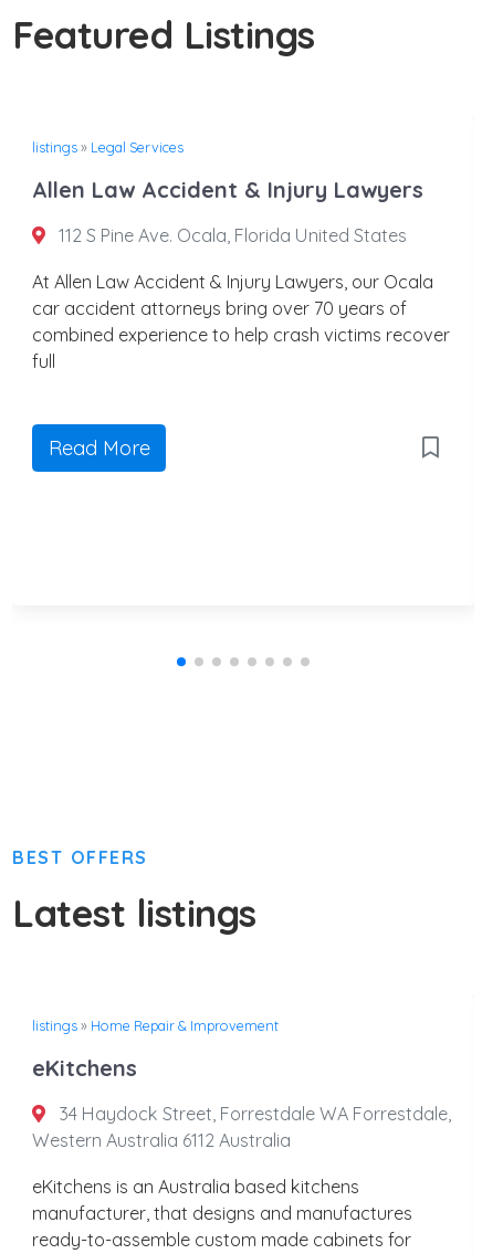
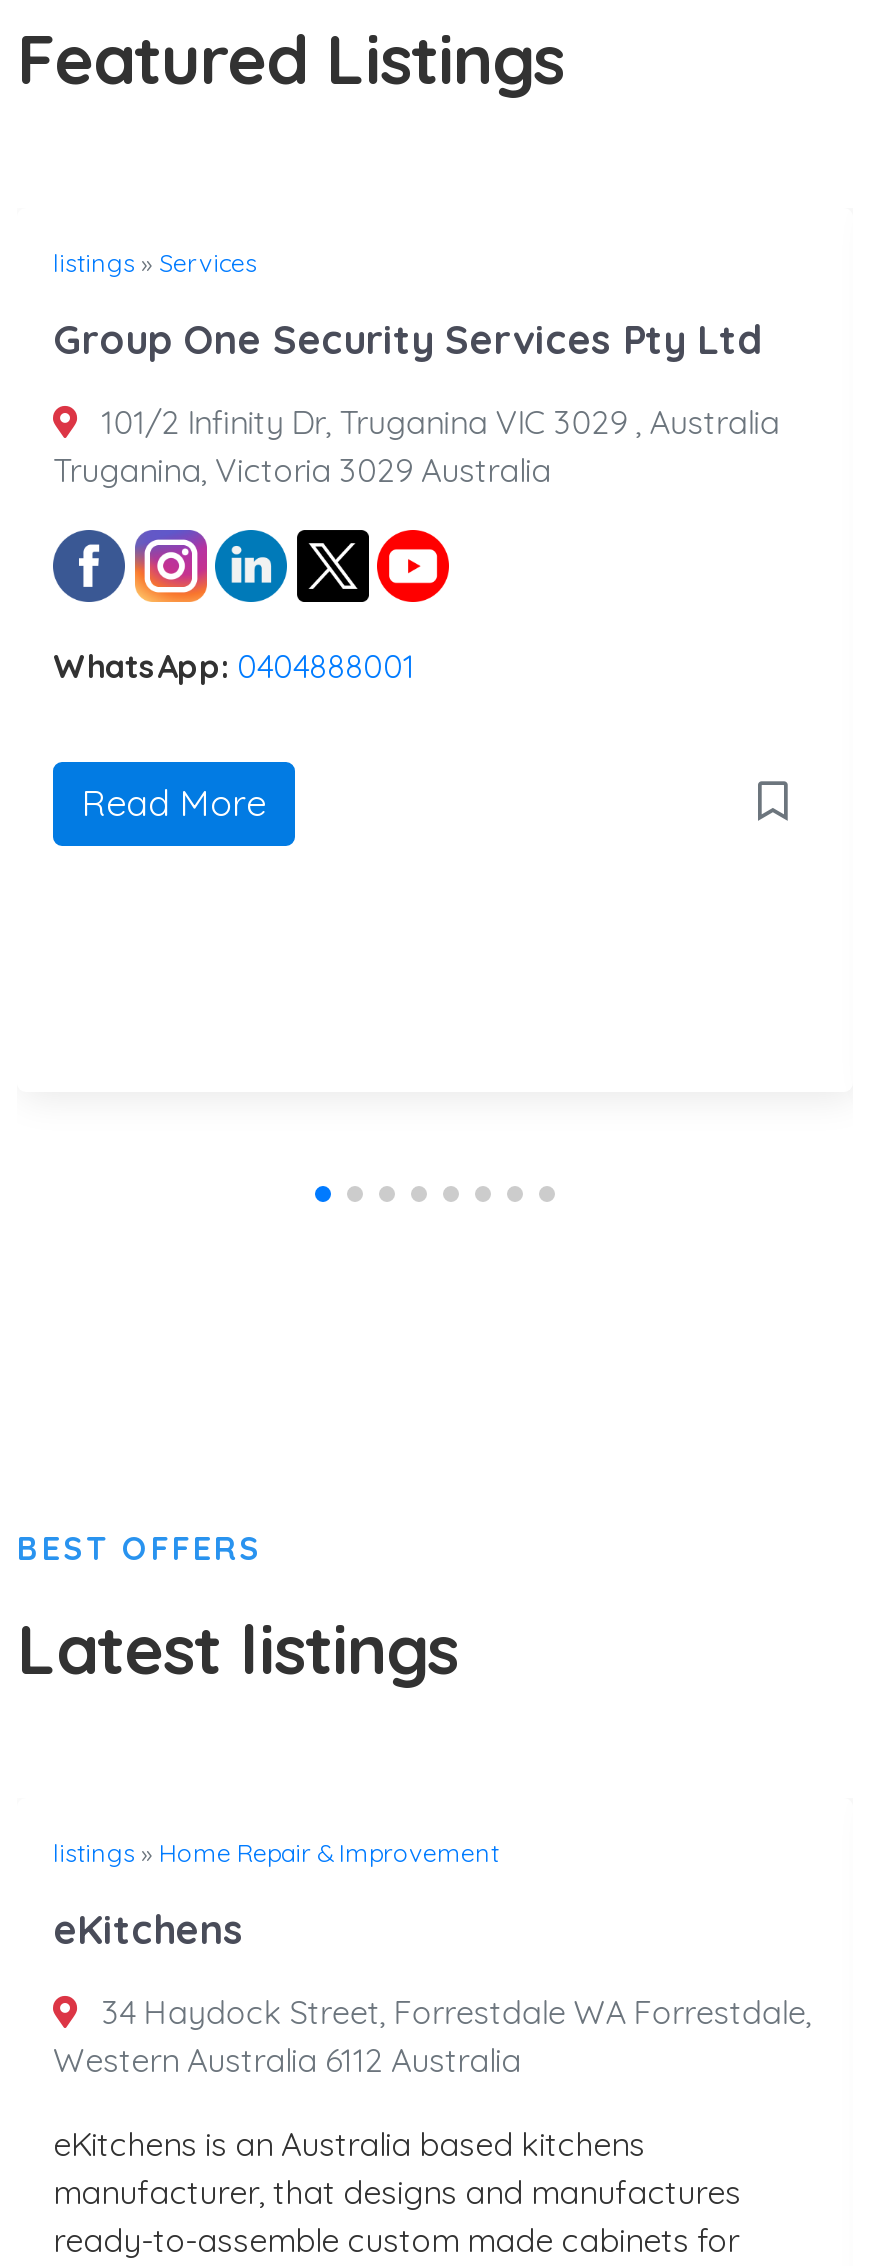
- listings» Legal Services
+ listings» Services

- Allen Law Accident & Injury Lawyers
+ Group One Security Services Pty Ltd

- 112 S Pine Ave. Ocala, Florida United States
+ 101/2 Infinity Dr, Truganina VIC 3029 , Australia
+ Truganina, Victoria 3029 Australia

- At Allen Law Accident & Injury Lawyers, our Ocala
- car accident attorneys bring over 70 years of
- combined experience to help crash victims recover
- full
+ WhatsApp: 0404888001
